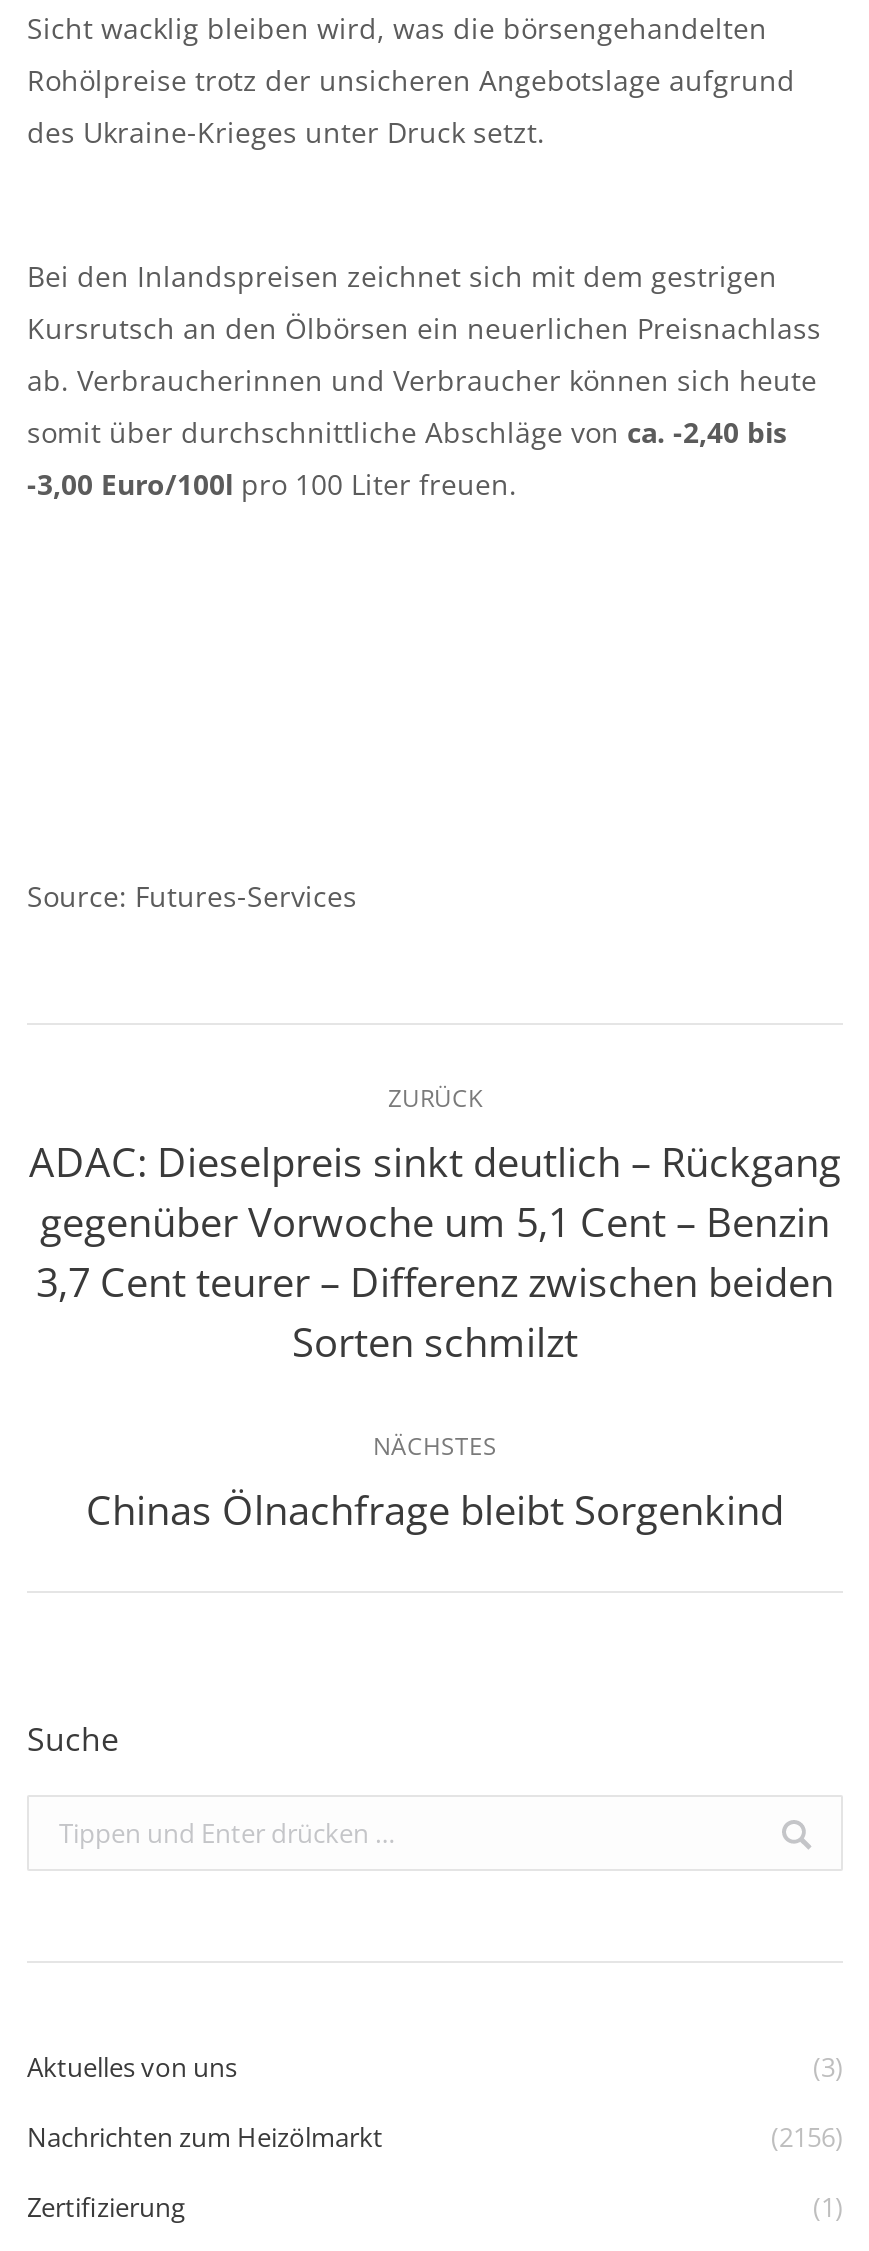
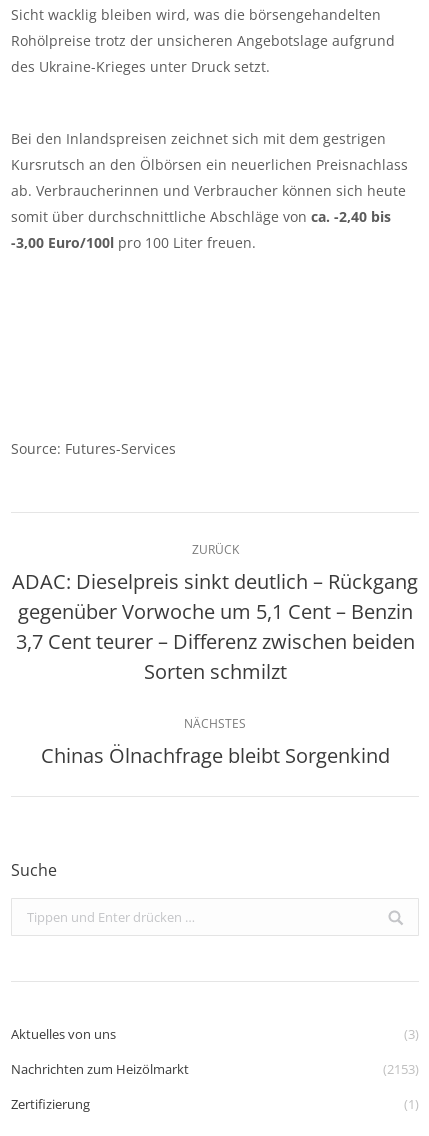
- (2156)
+ (2153)
